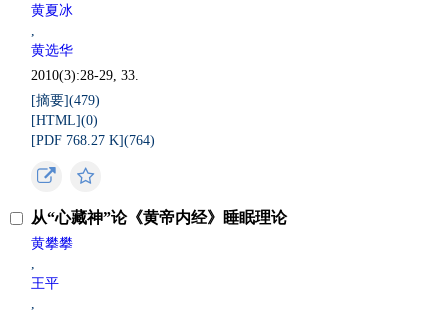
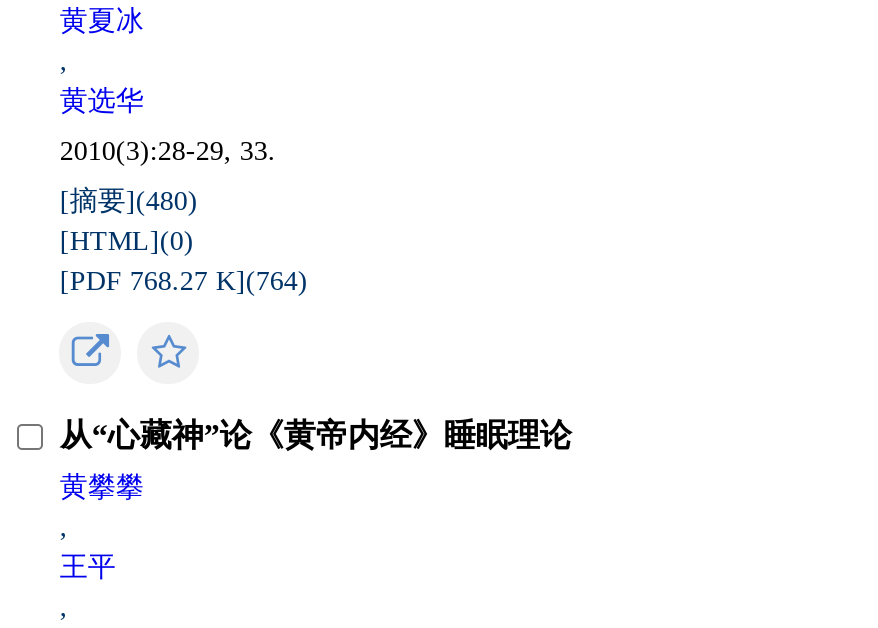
- [摘要](479)
+ [摘要](480)
